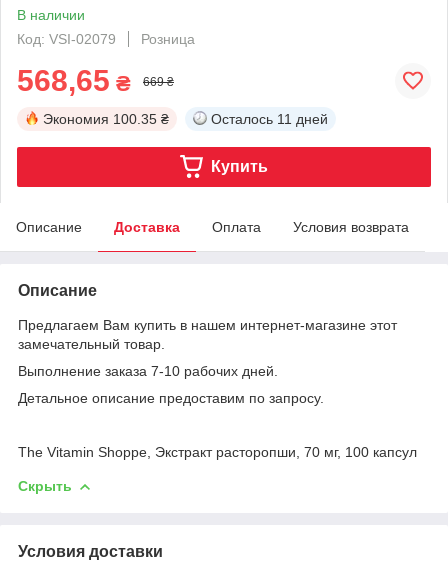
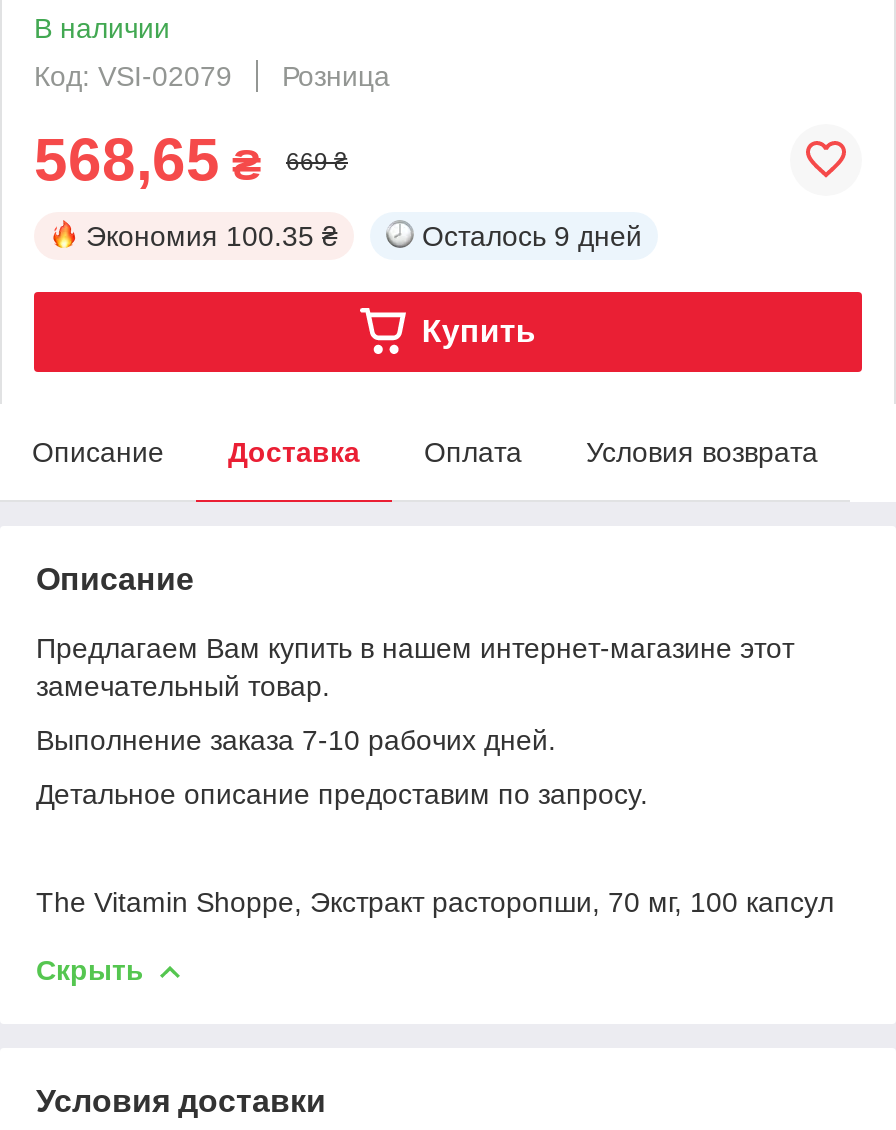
- Осталось 11 дней
+ Осталось 9 дней
